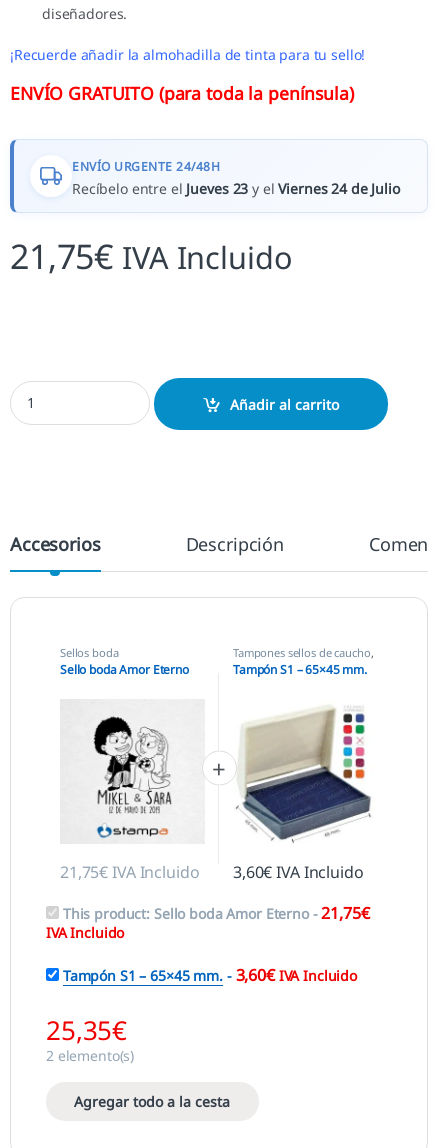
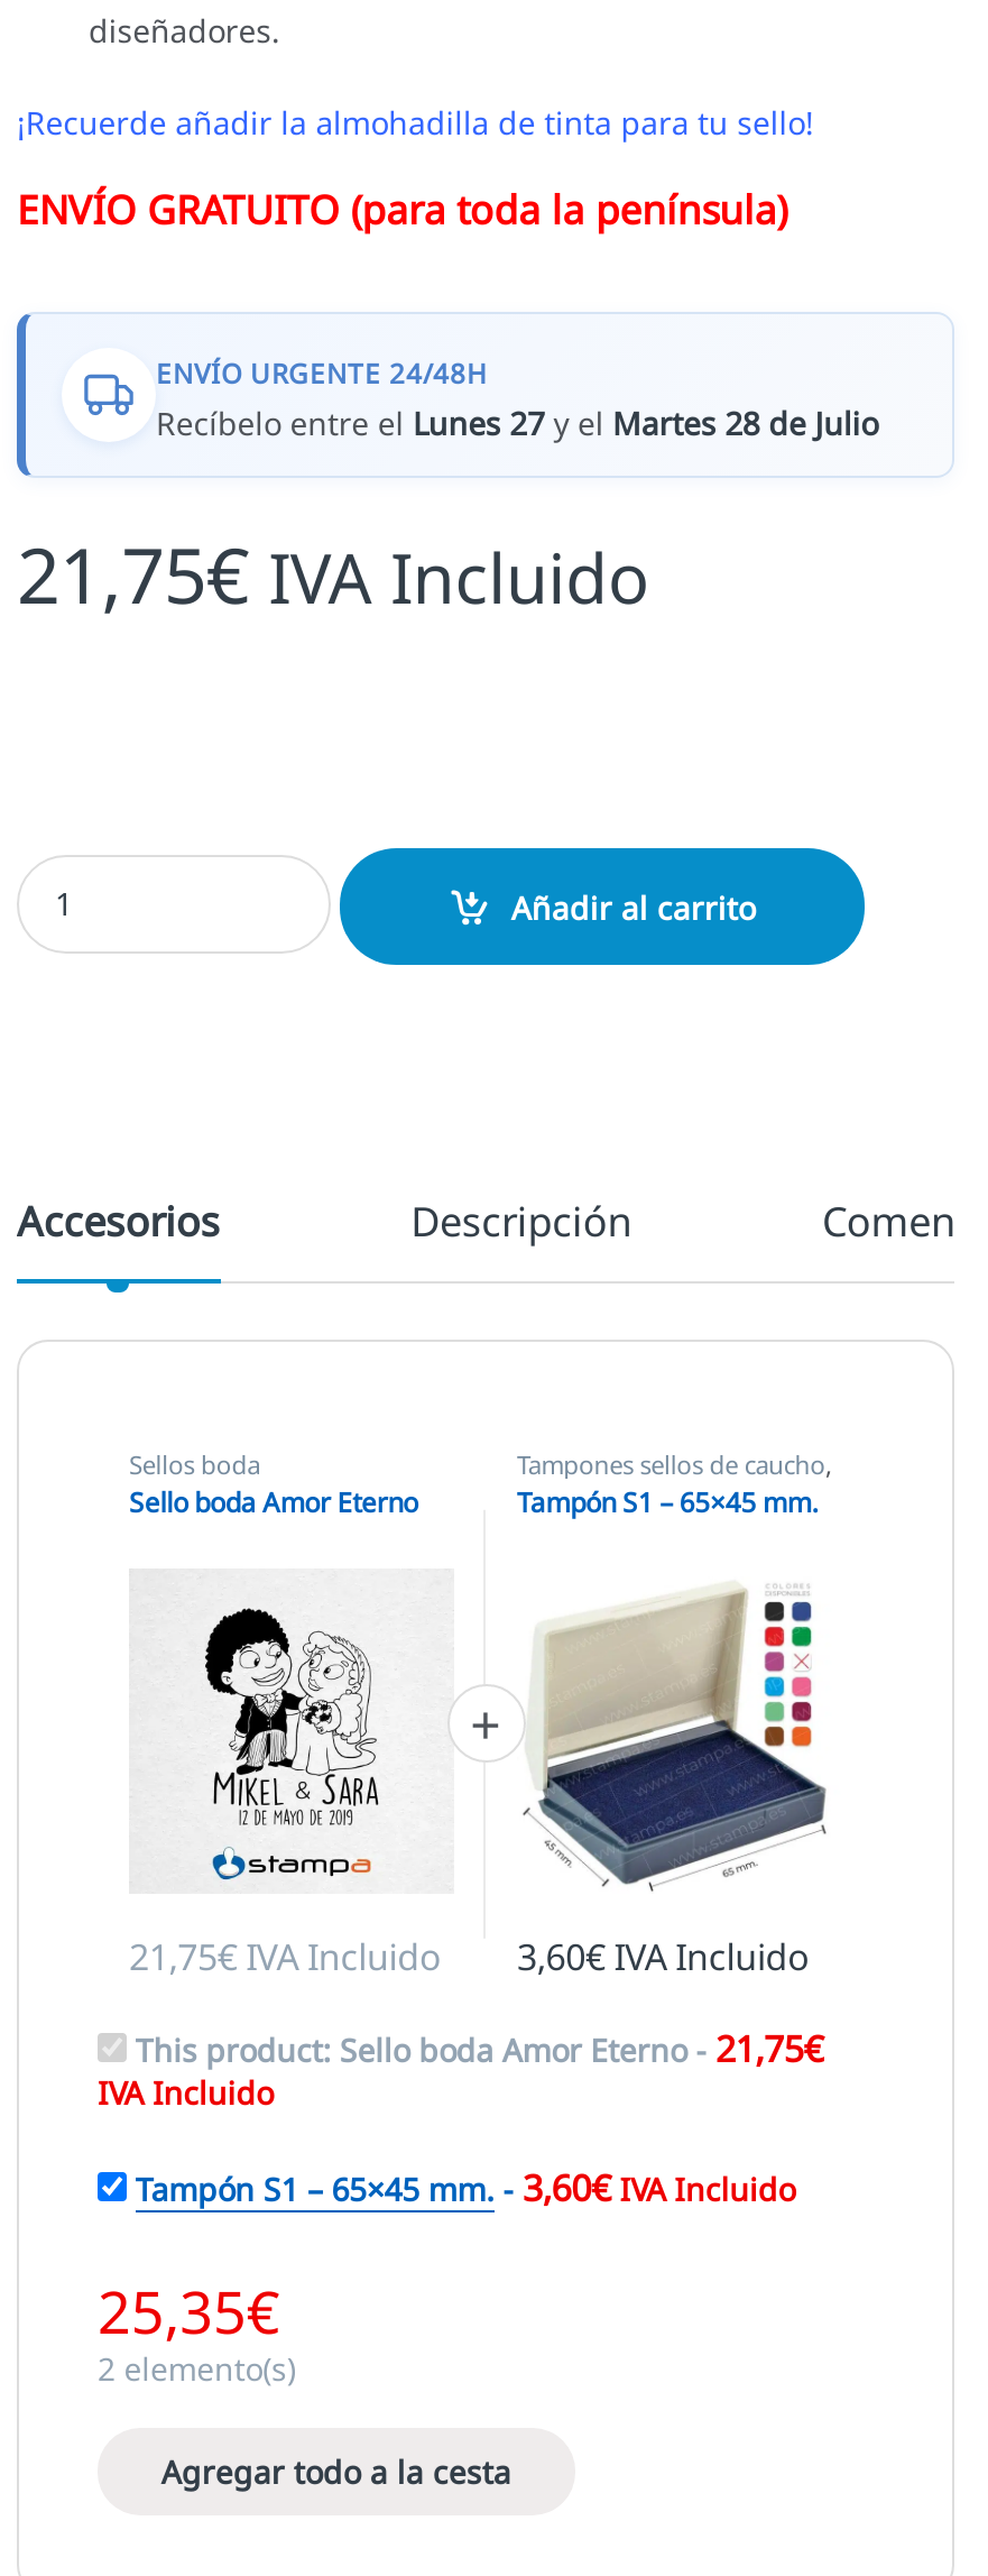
- Recíbelo entre el Jueves 23 y el Viernes 24 de Julio
+ Recíbelo entre el Lunes 27 y el Martes 28 de Julio
